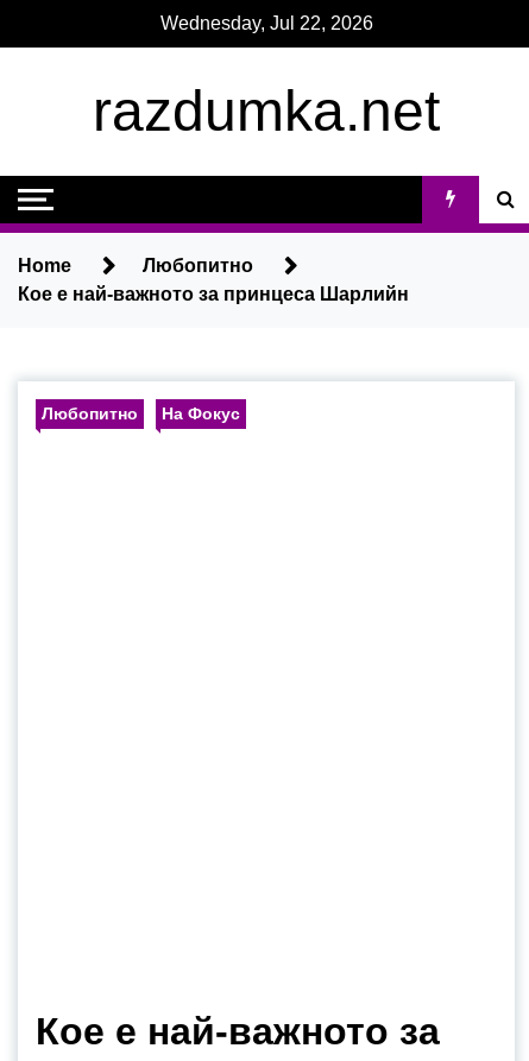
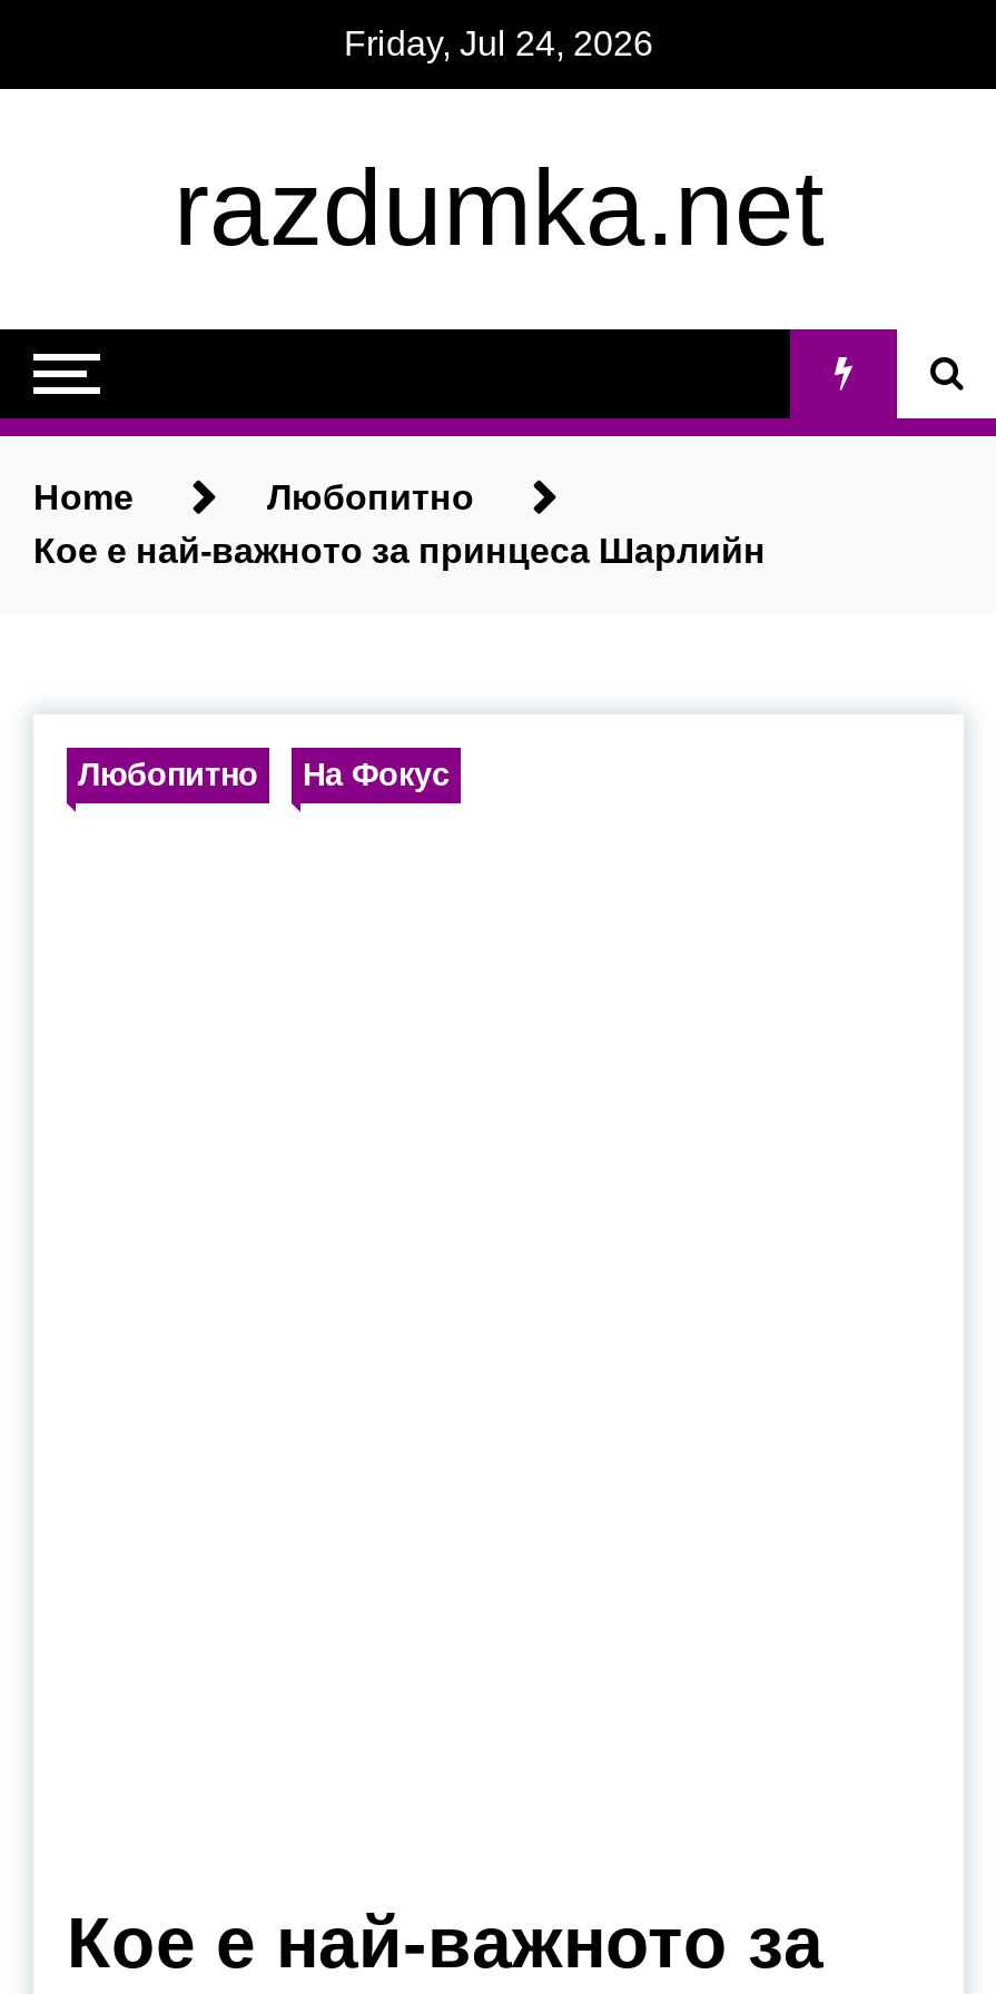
- Wednesday, Jul 22, 2026
+ Friday, Jul 24, 2026
